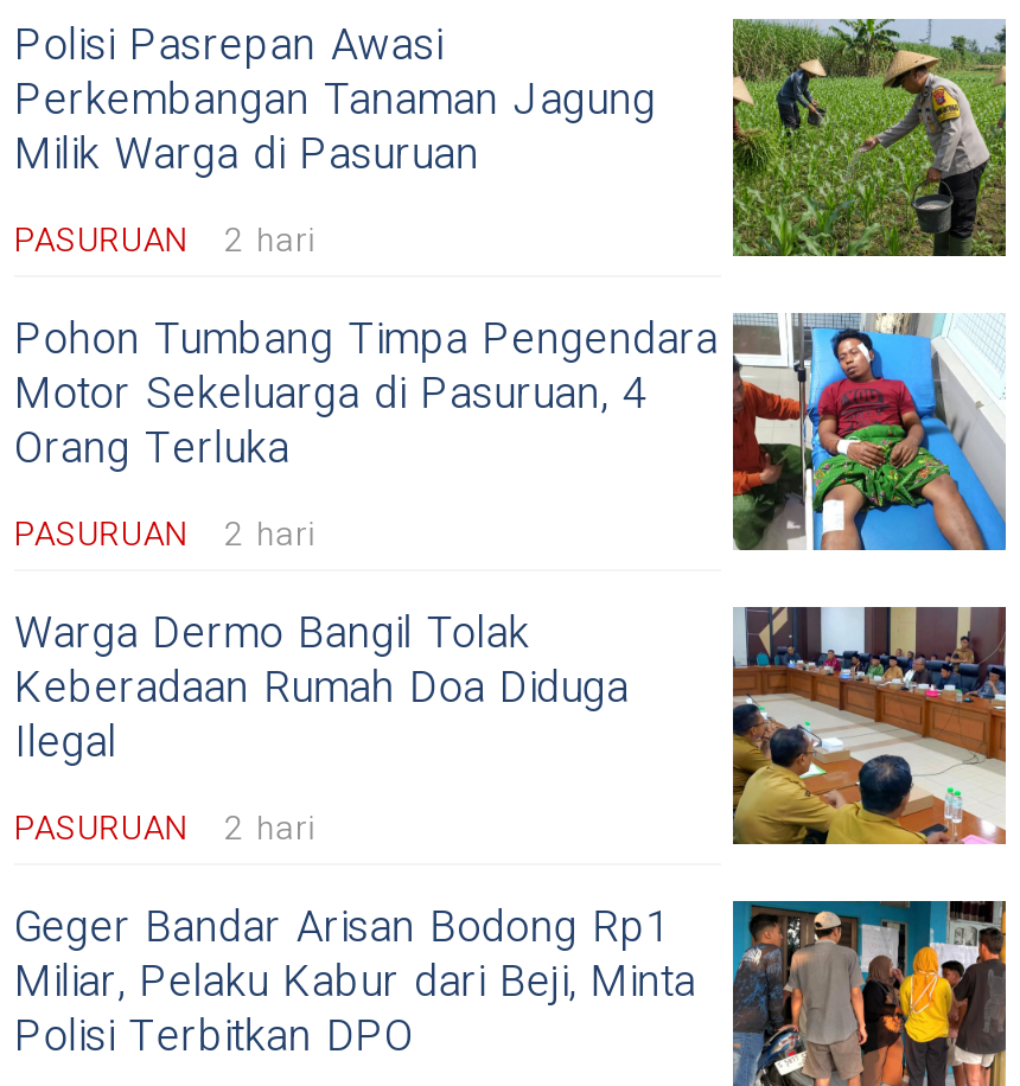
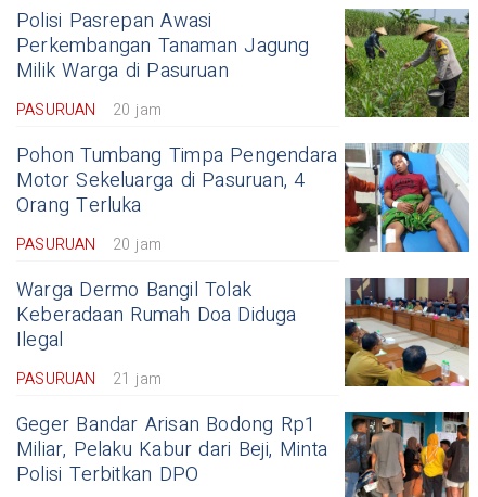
- PASURUAN 2 hari
+ PASURUAN 20 jam

- PASURUAN 2 hari
+ PASURUAN 20 jam

- PASURUAN 2 hari
+ PASURUAN 21 jam
